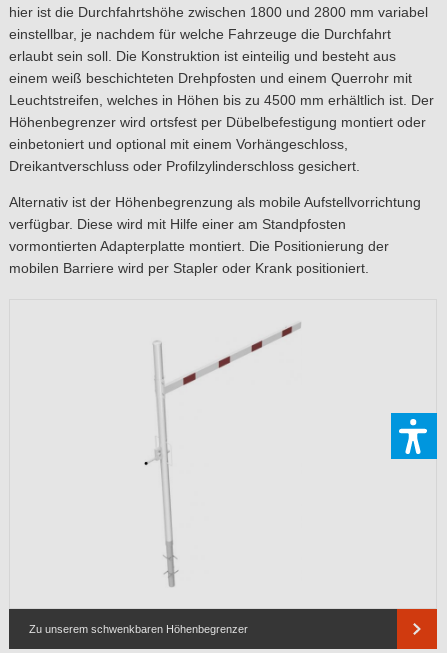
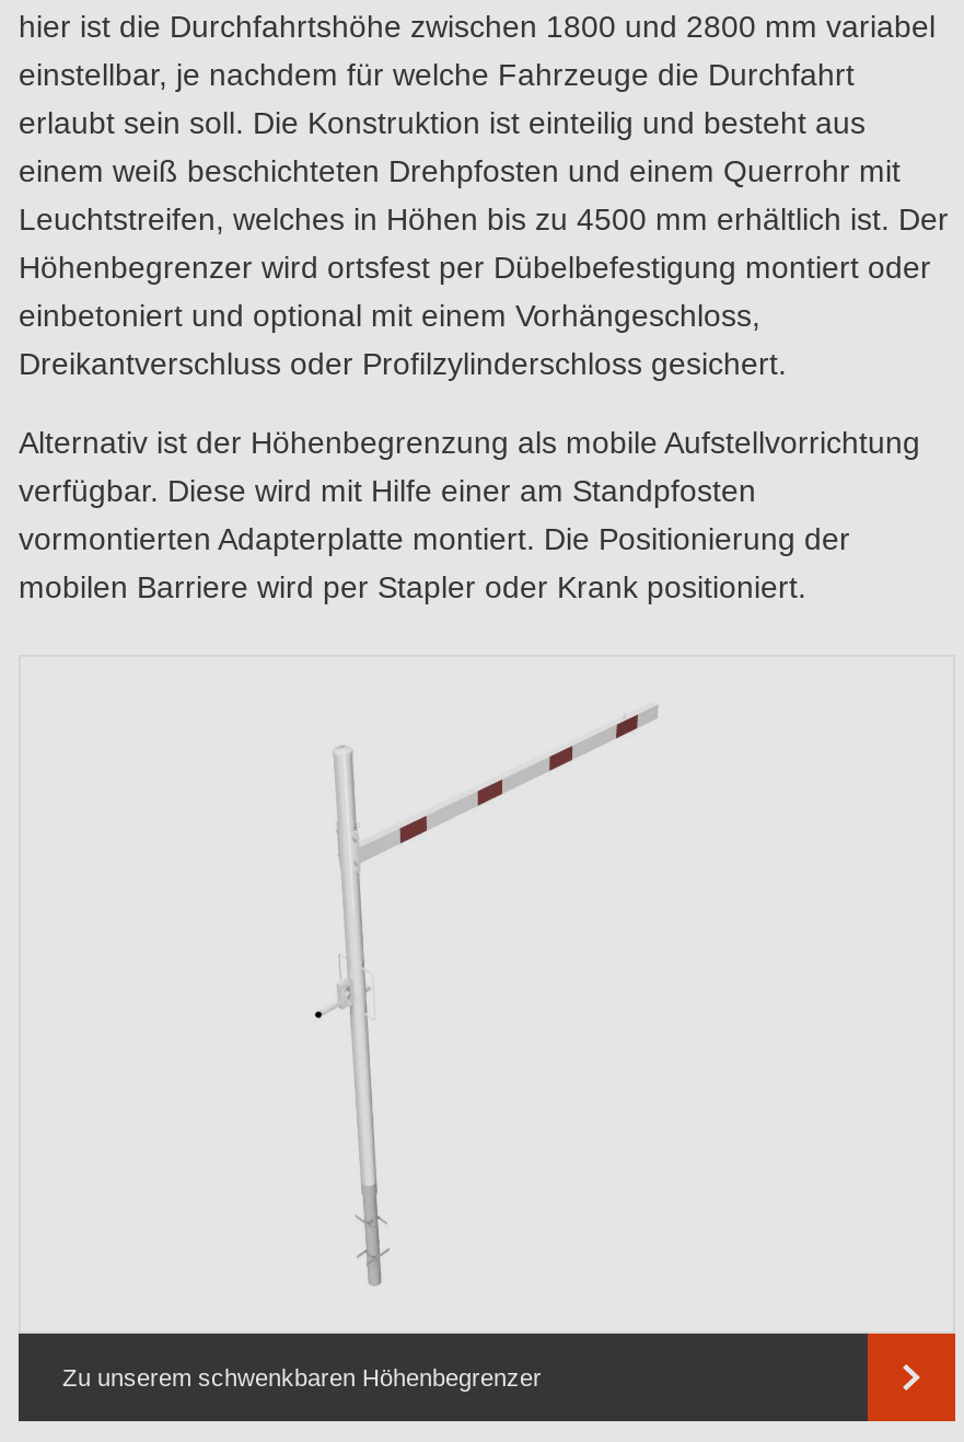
- [image]
